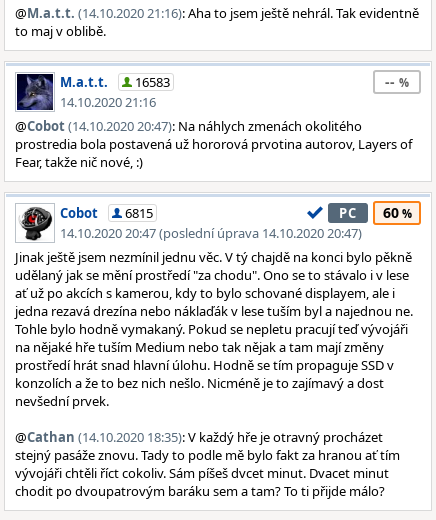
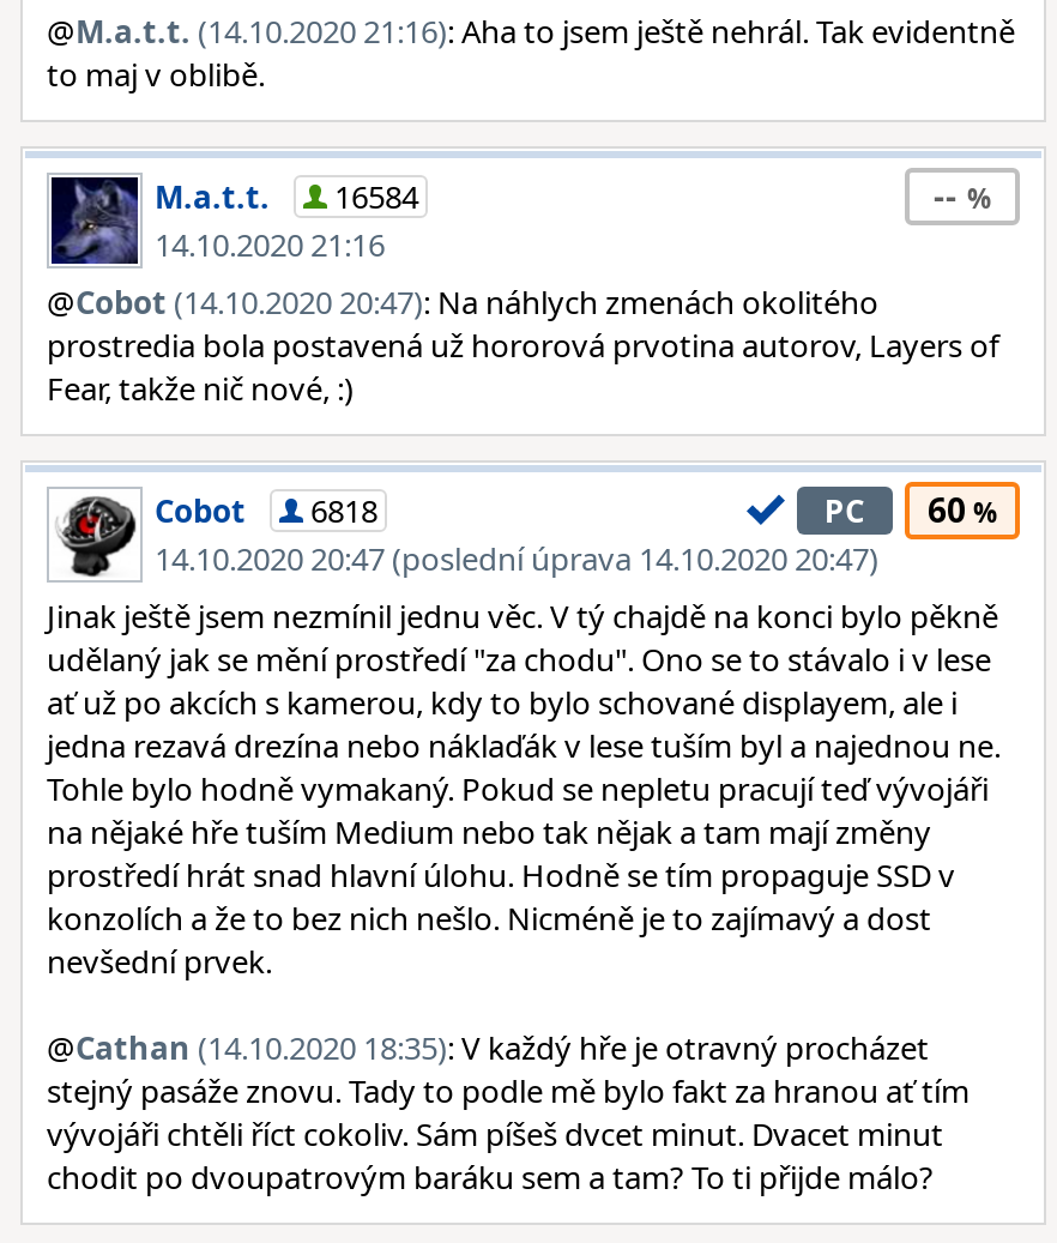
- M.a.t.t. 16583
+ M.a.t.t. 16584

- Cobot 6815
+ Cobot 6818
